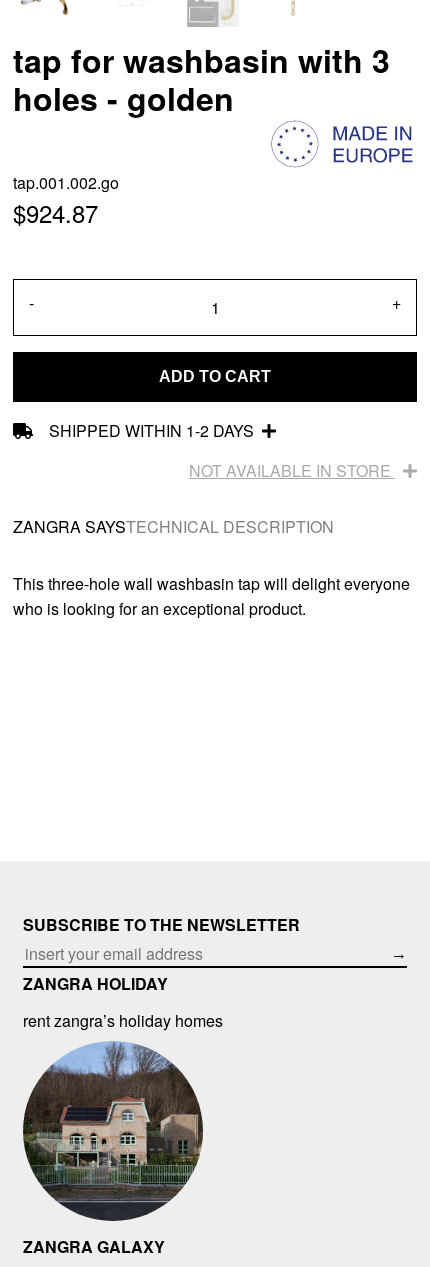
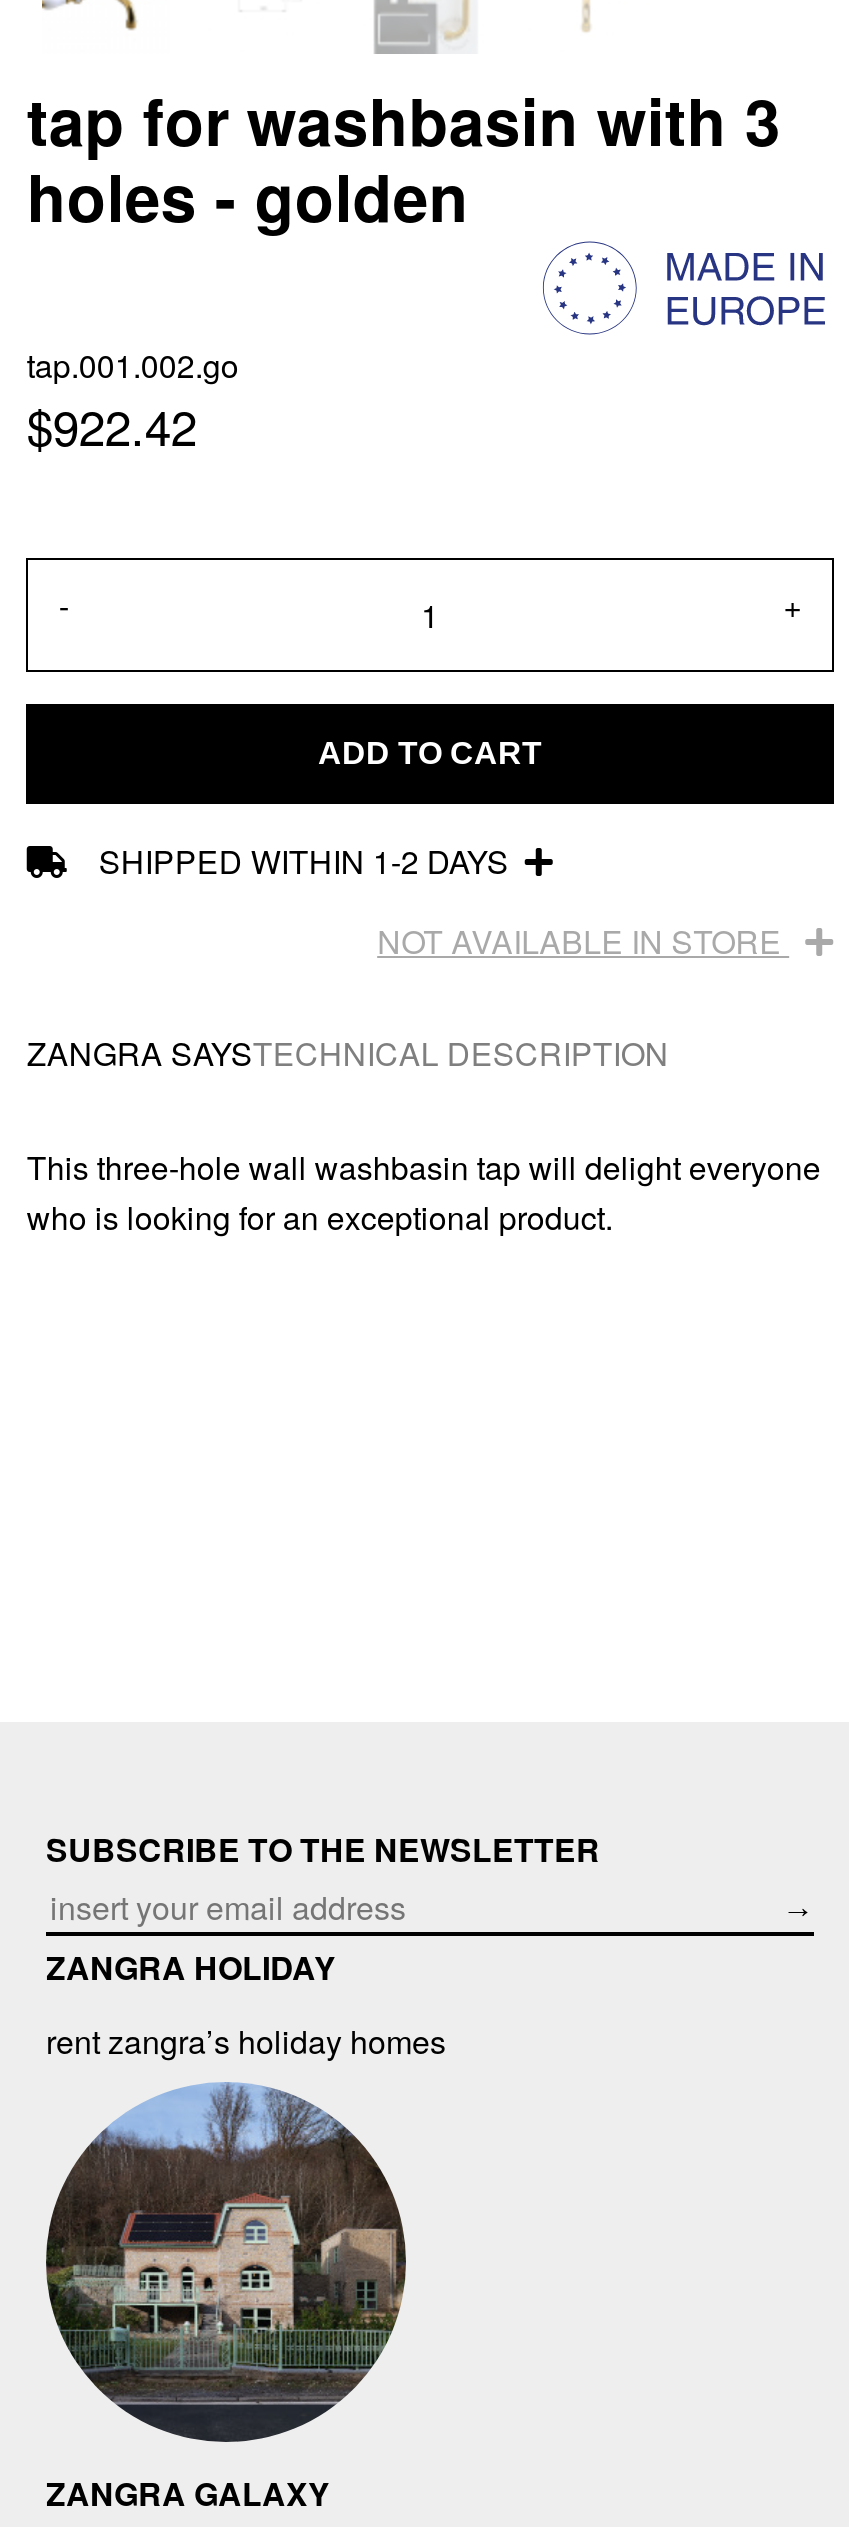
- $924.87
+ $922.42
